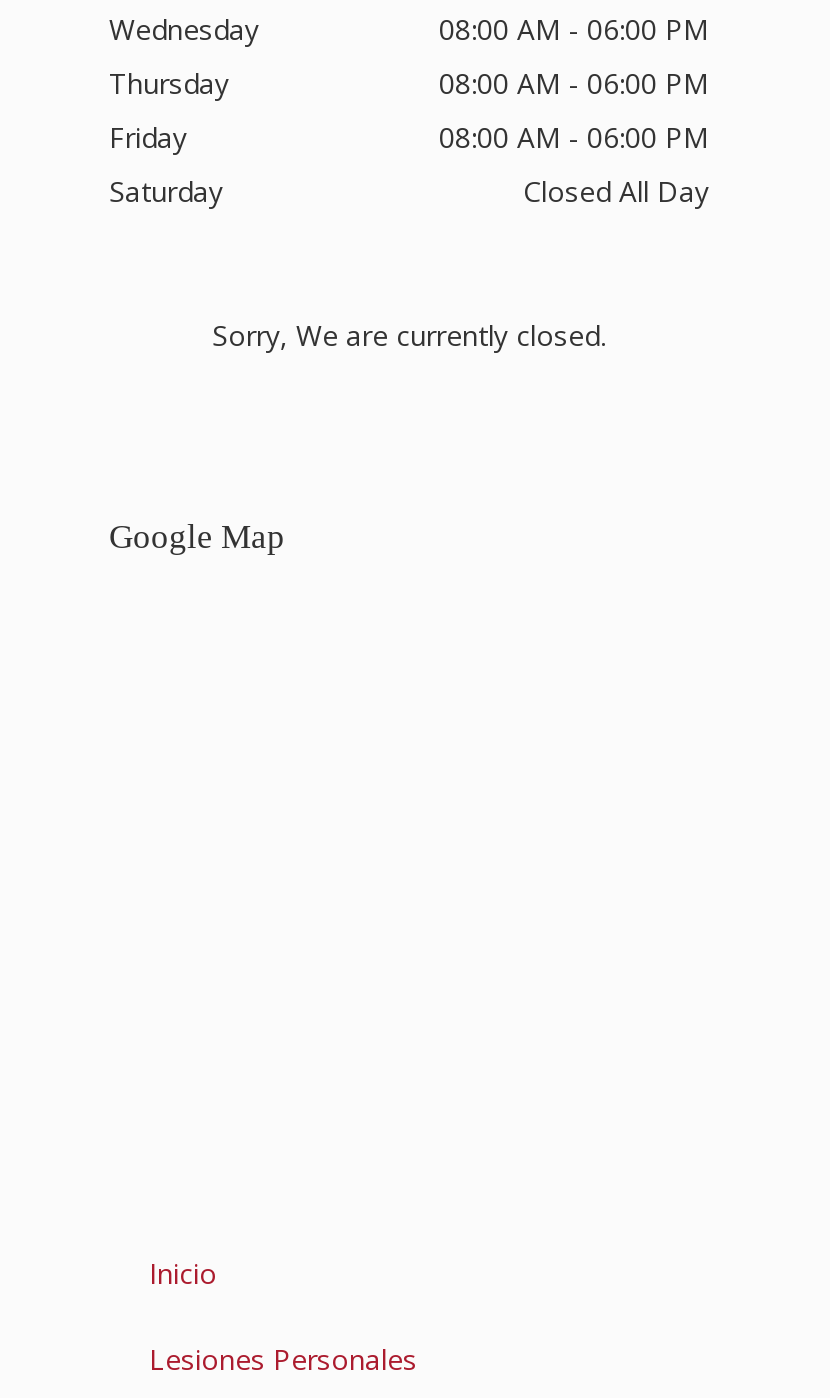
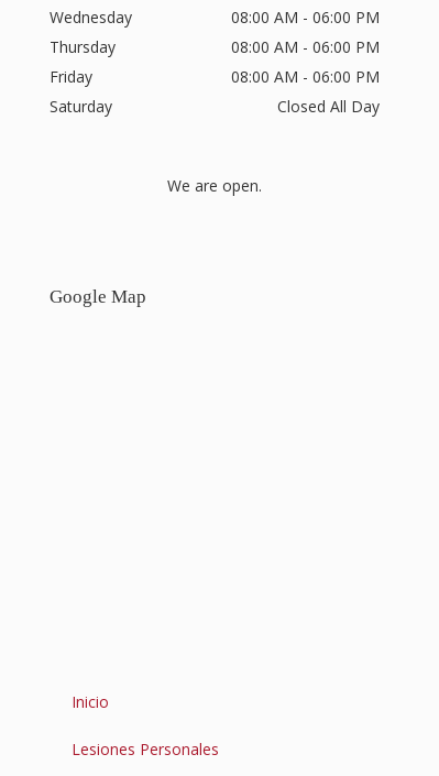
- Sorry, We are currently closed.
+ We are open.
